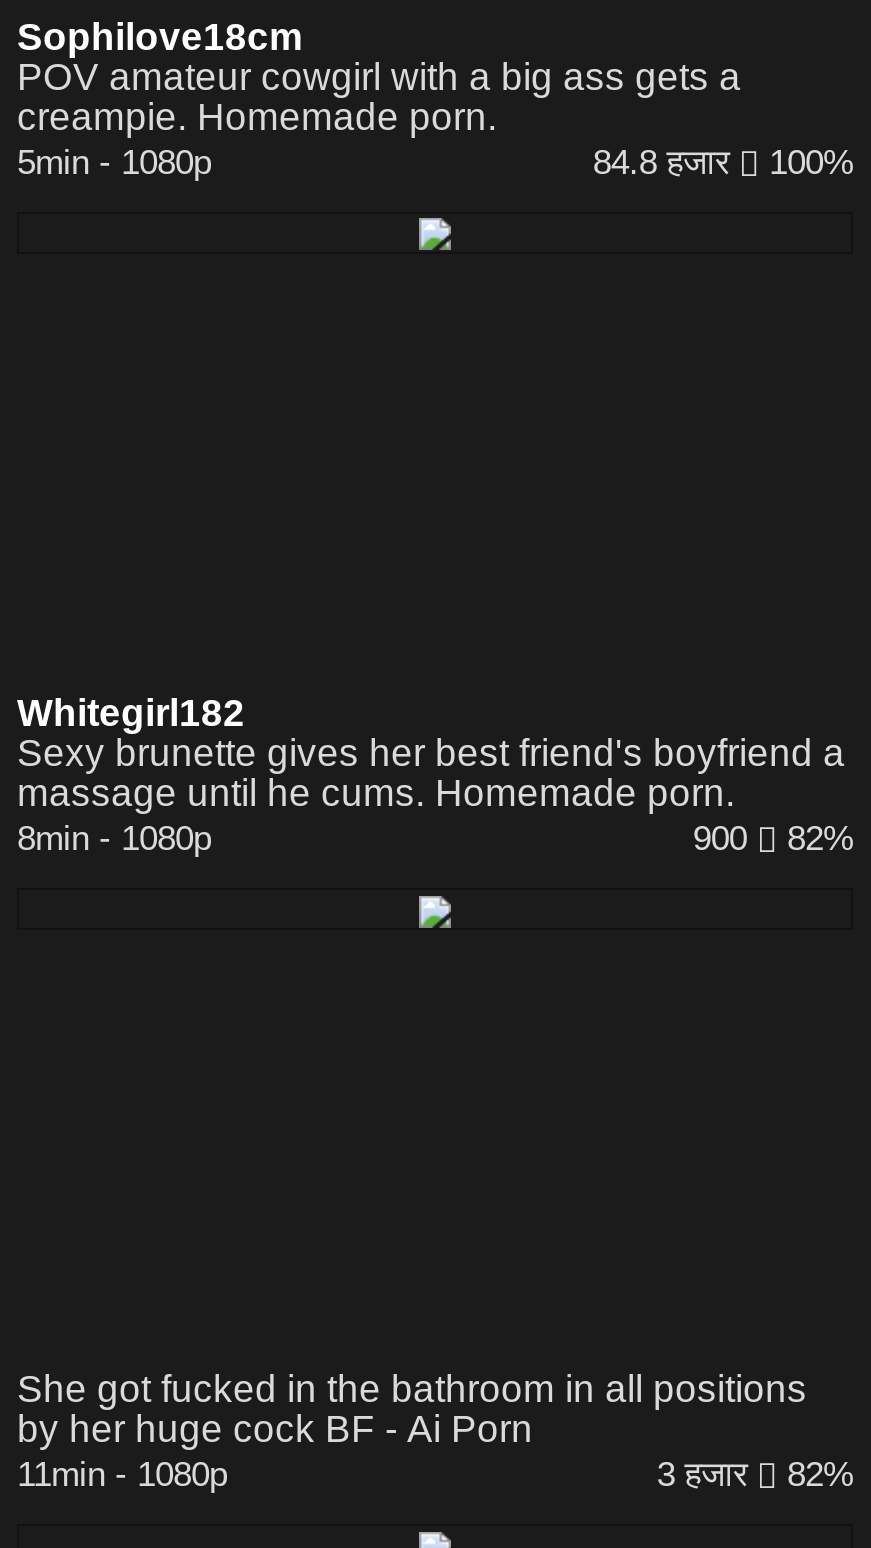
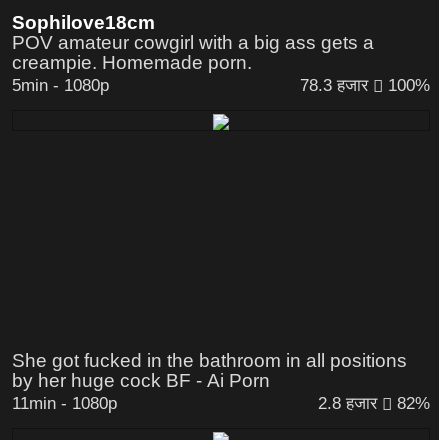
- 84.8 हजार 100%
+ 78.3 हजार 100%

- Whitegirl182
- Sexy brunette gives her best friend's boyfriend a
- massage until he cums. Homemade porn.
- 900
- 82%
- 8min - 1080p

- 3 हजार 82%
+ 2.8 हजार 82%
